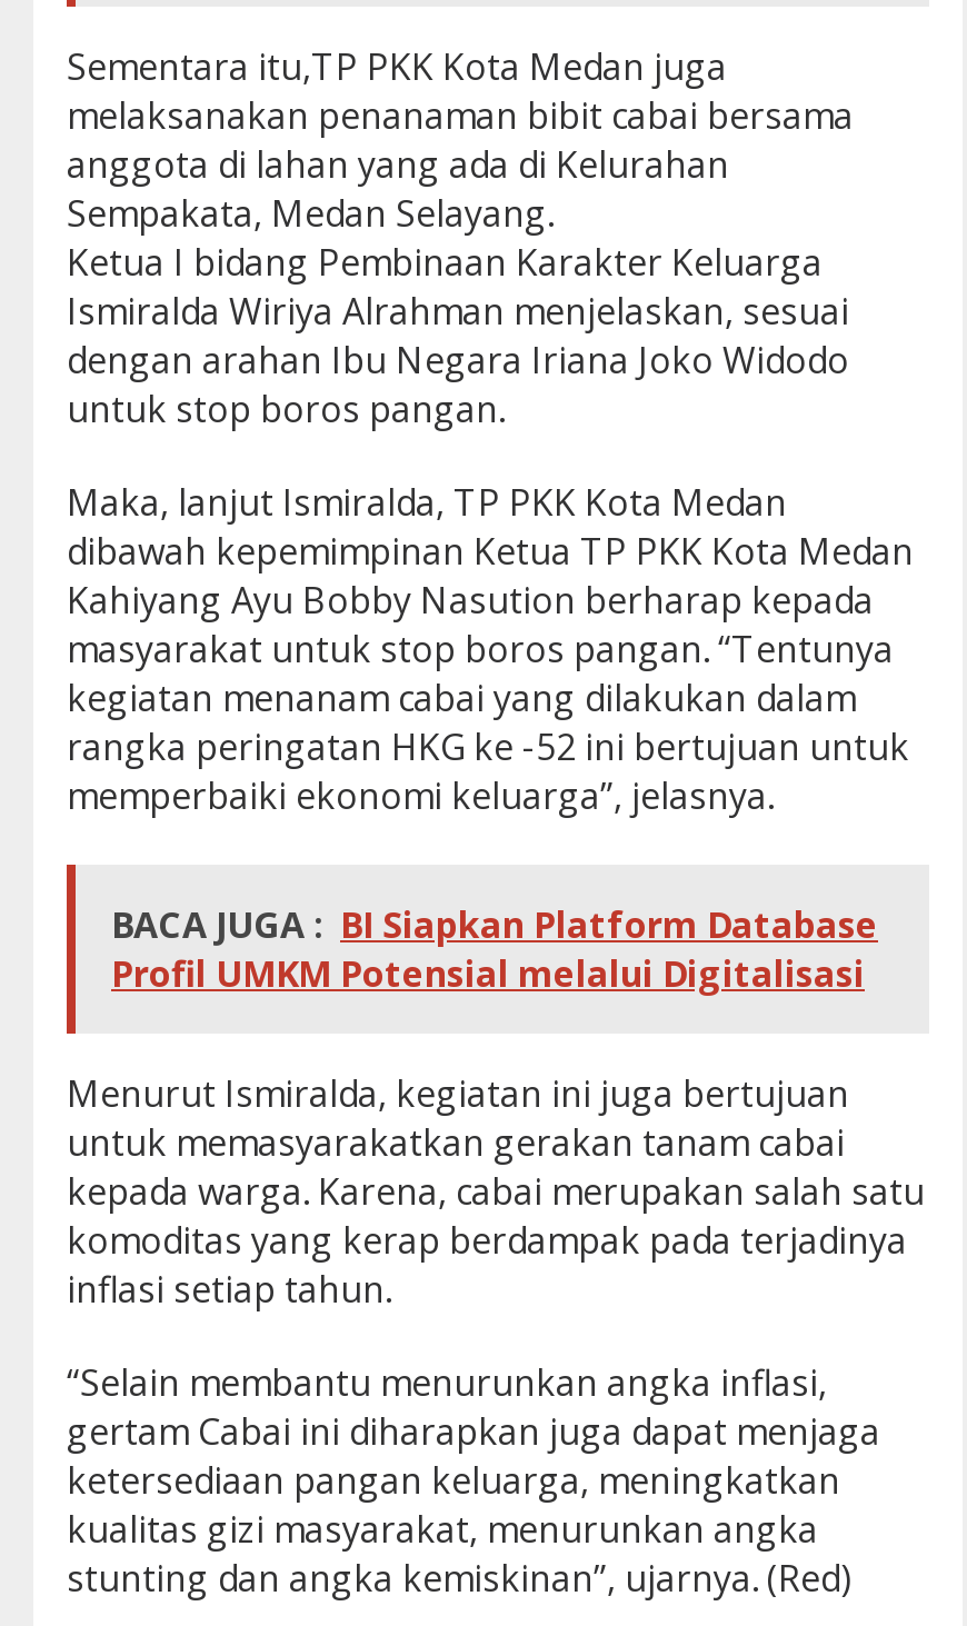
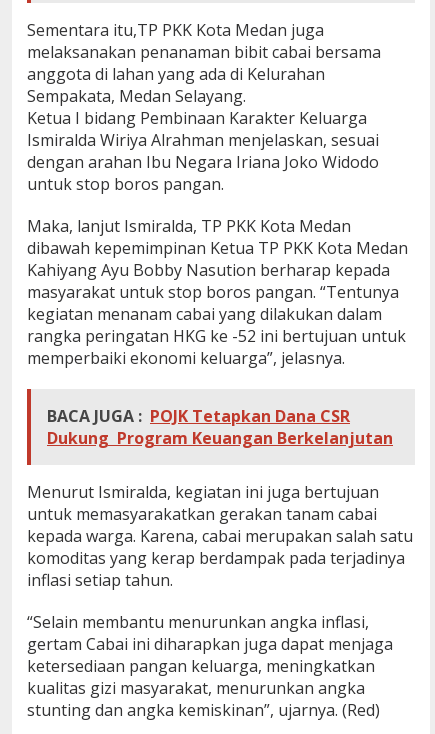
- BACA JUGA : BI Siapkan Platform Database
- Profil UMKM Potensial melalui Digitalisasi
+ BACA JUGA : POJK Tetapkan Dana CSR
+ Dukung Program Keuangan Berkelanjutan
